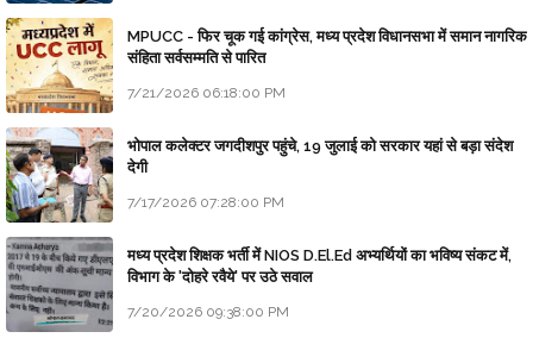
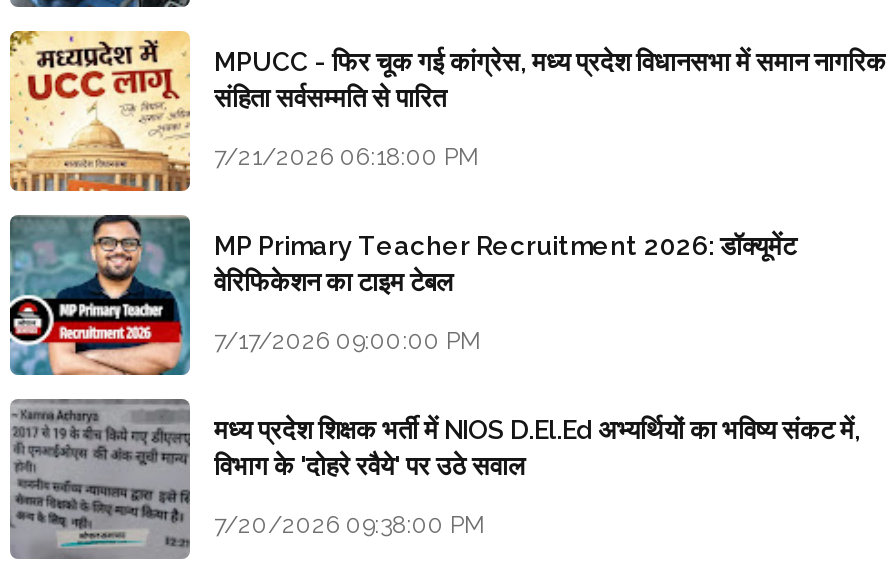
- [image]
- भोपाल कलेक्टर जगदीशपुर पहुंचे, 19 जुलाई को सरकार यहां से बड़ा संदेश
- देगी
+ [image]
+ MP Primary Teacher Recruitment 2026: डॉक्यूमेंट
+ वेरिफिकेशन का टाइम टेबल

- 7/17/2026 07:28:00 PM
+ 7/17/2026 09:00:00 PM
